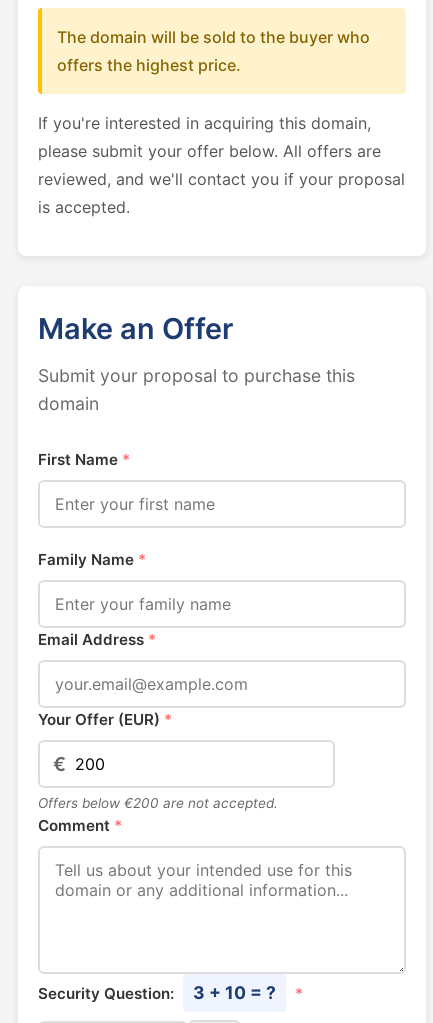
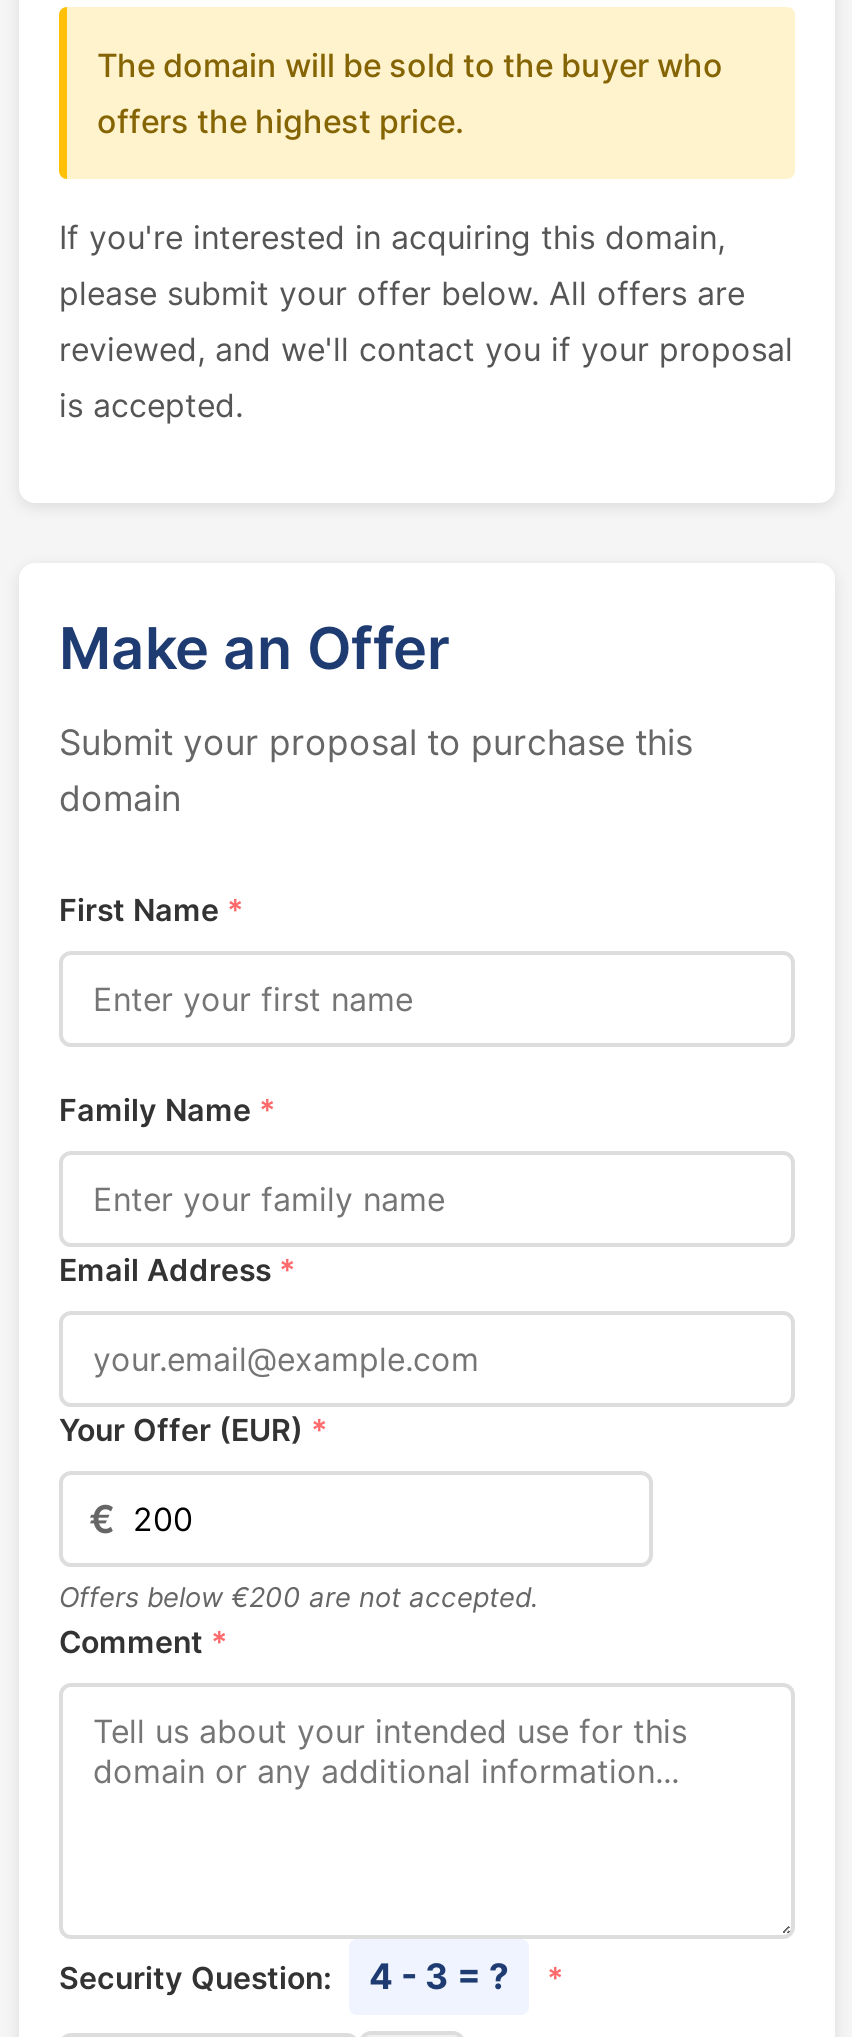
- 3 + 10 = ?
+ 4 - 3 = ?
